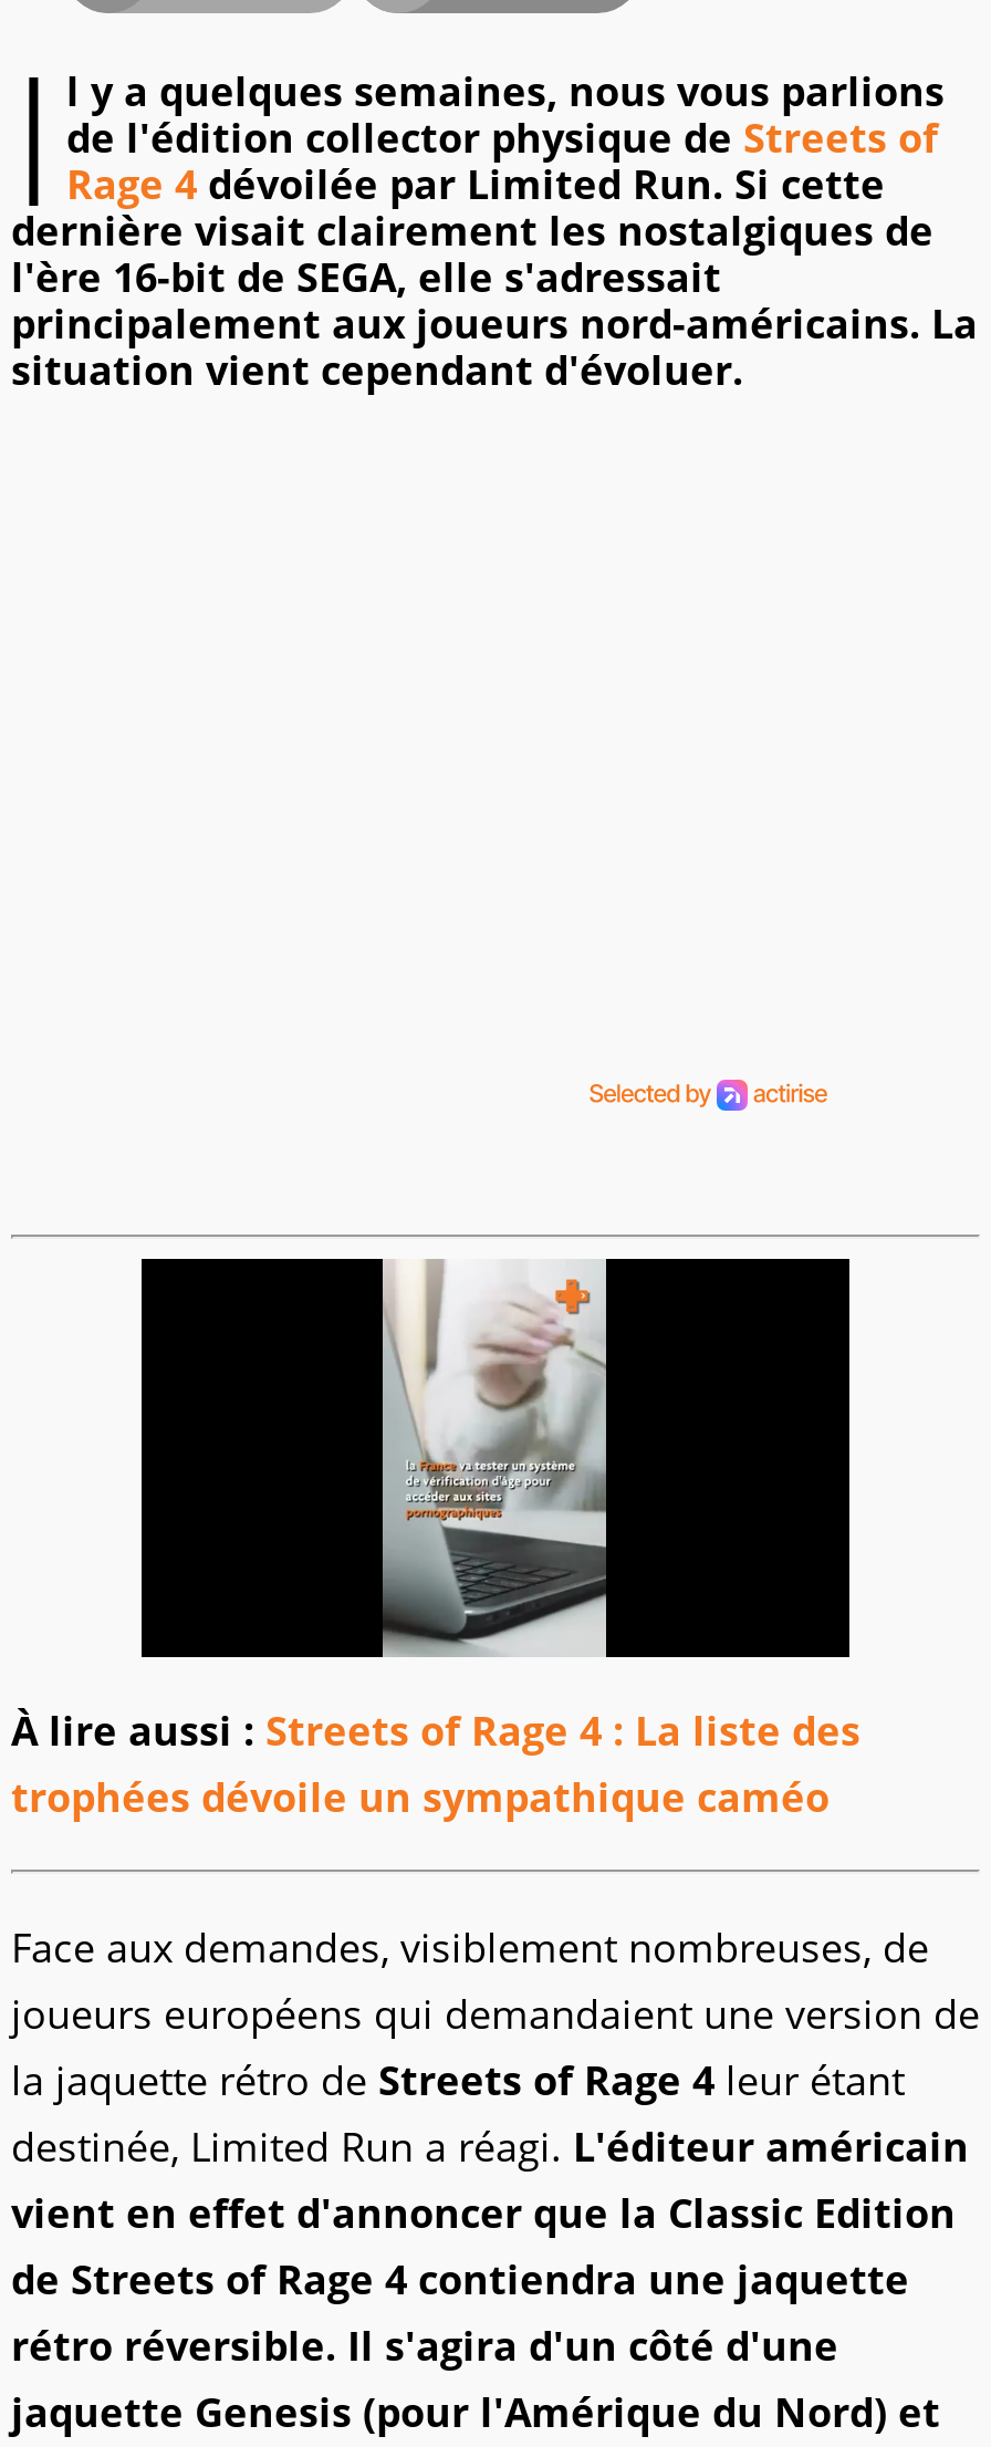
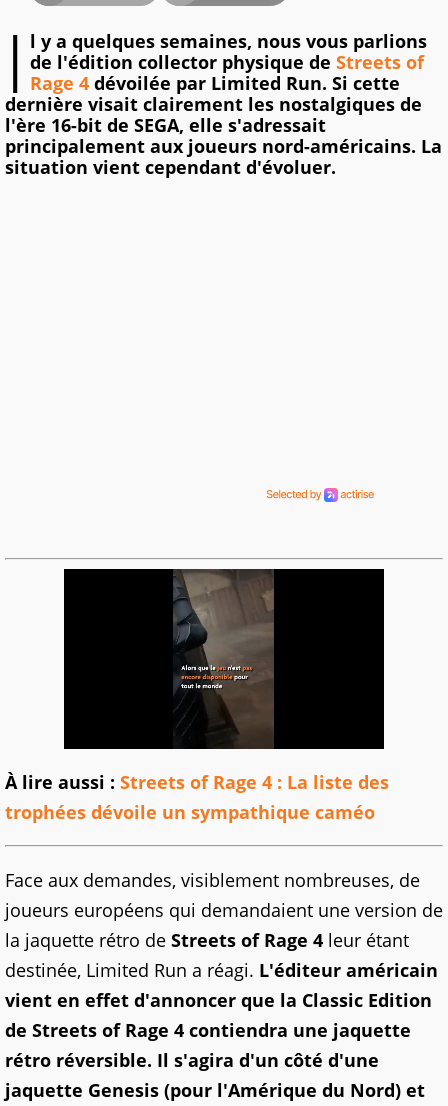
- [image]
+ [image]
